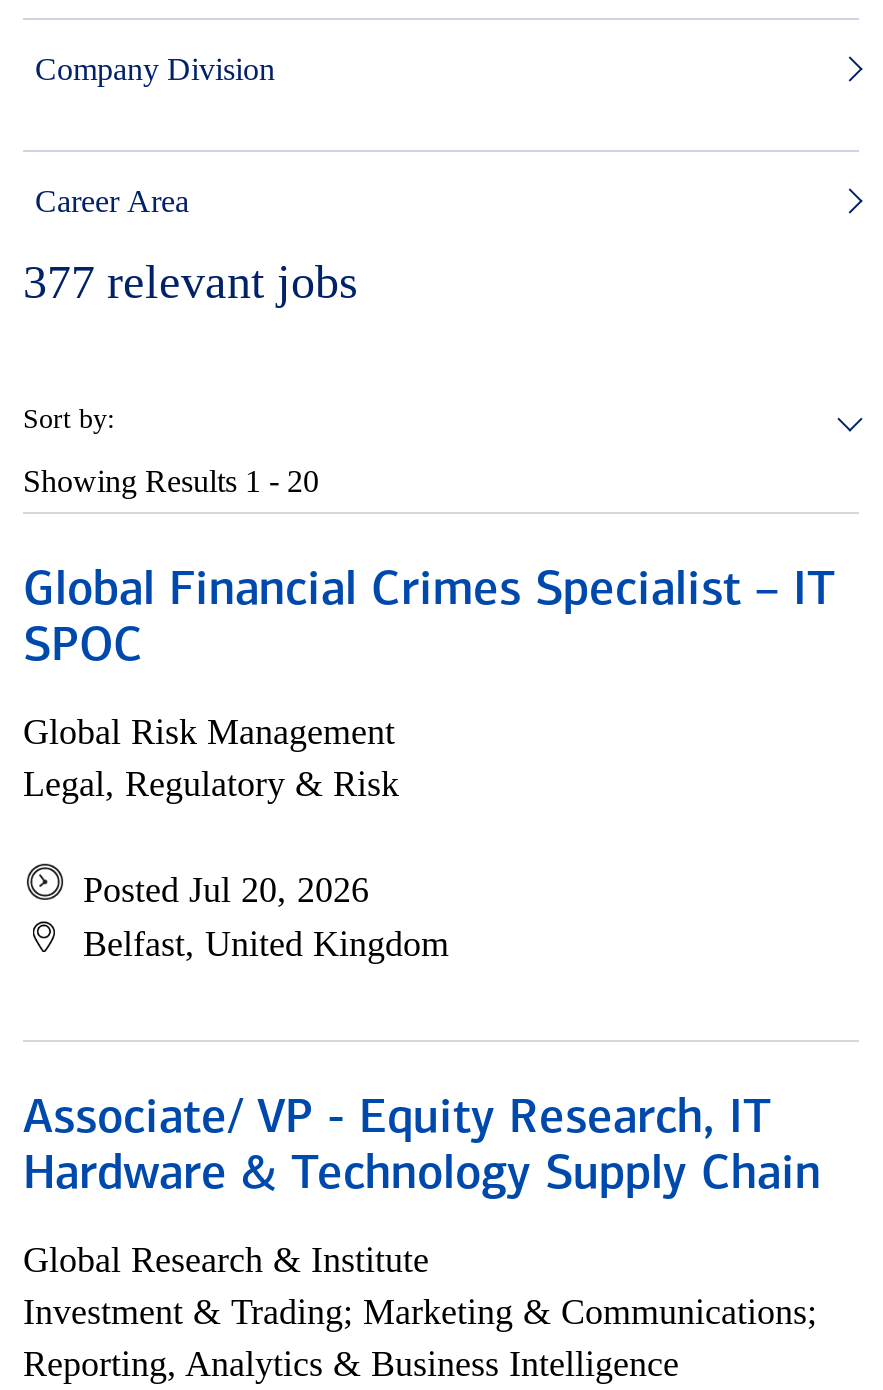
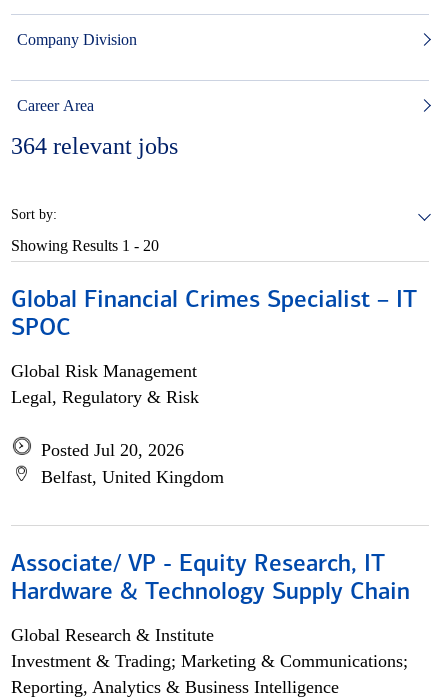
- 377 relevant jobs
+ 364 relevant jobs
